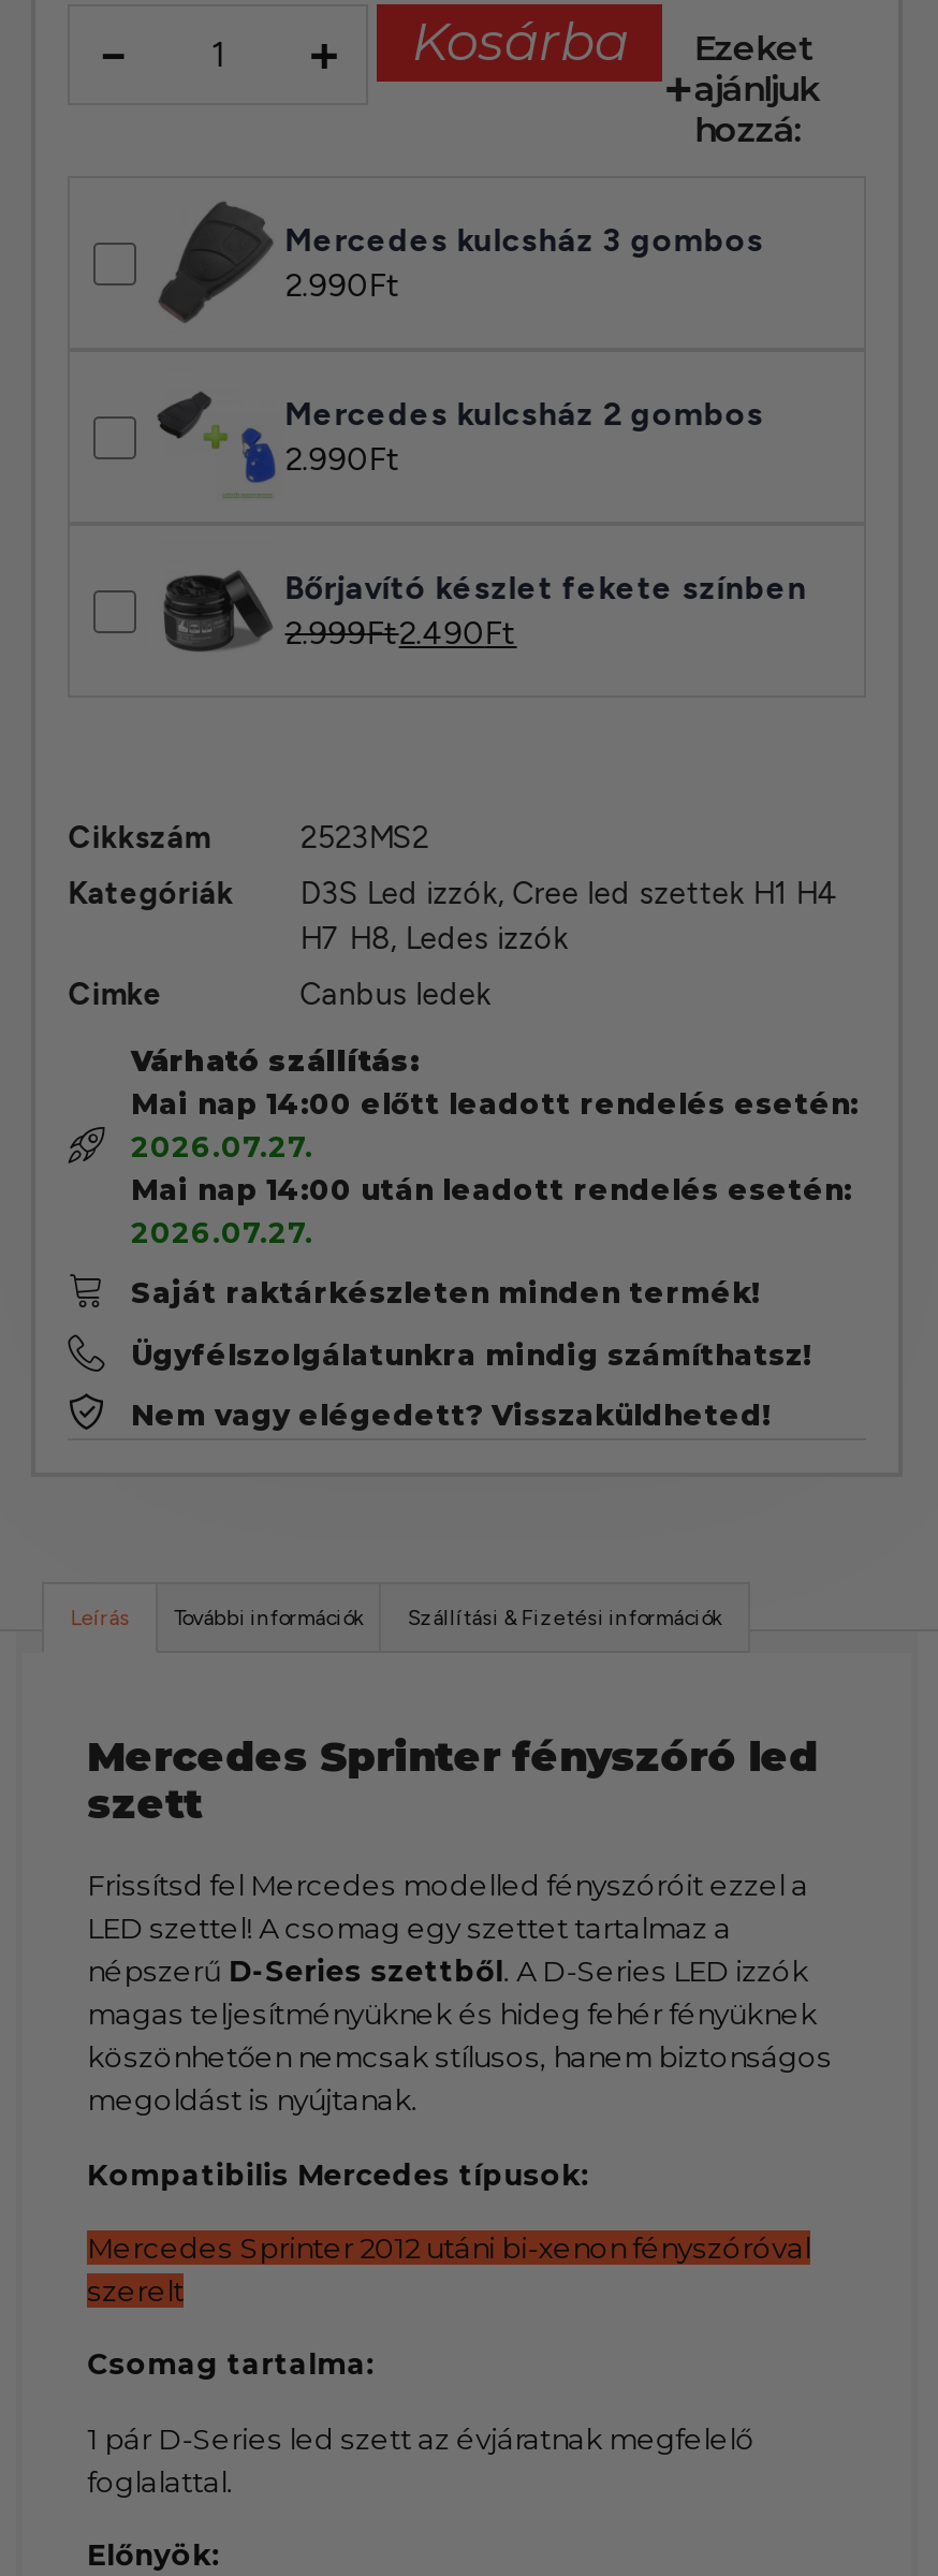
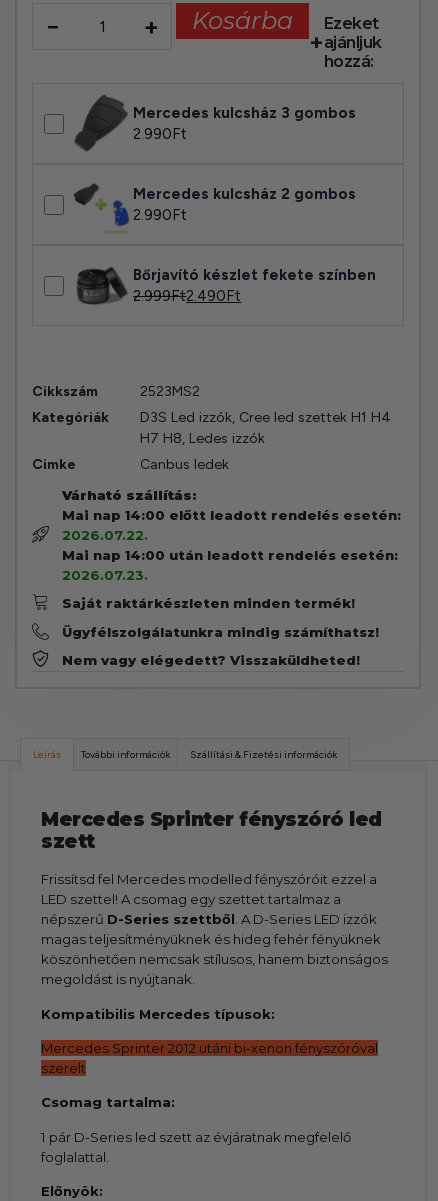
- 2026.07.27.
+ 2026.07.22.

- 2026.07.27.
+ 2026.07.23.
